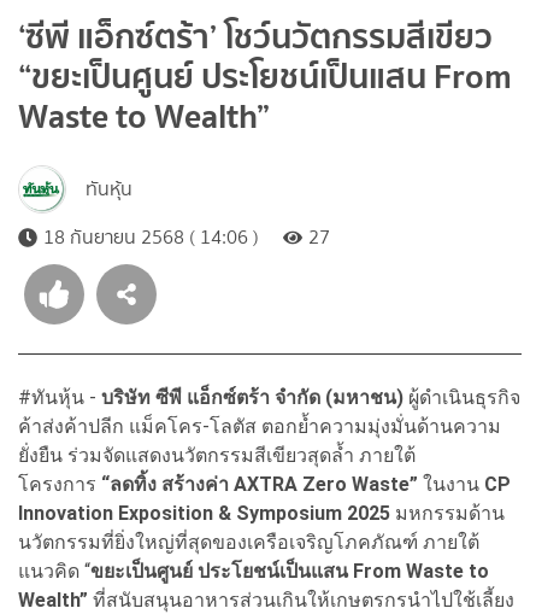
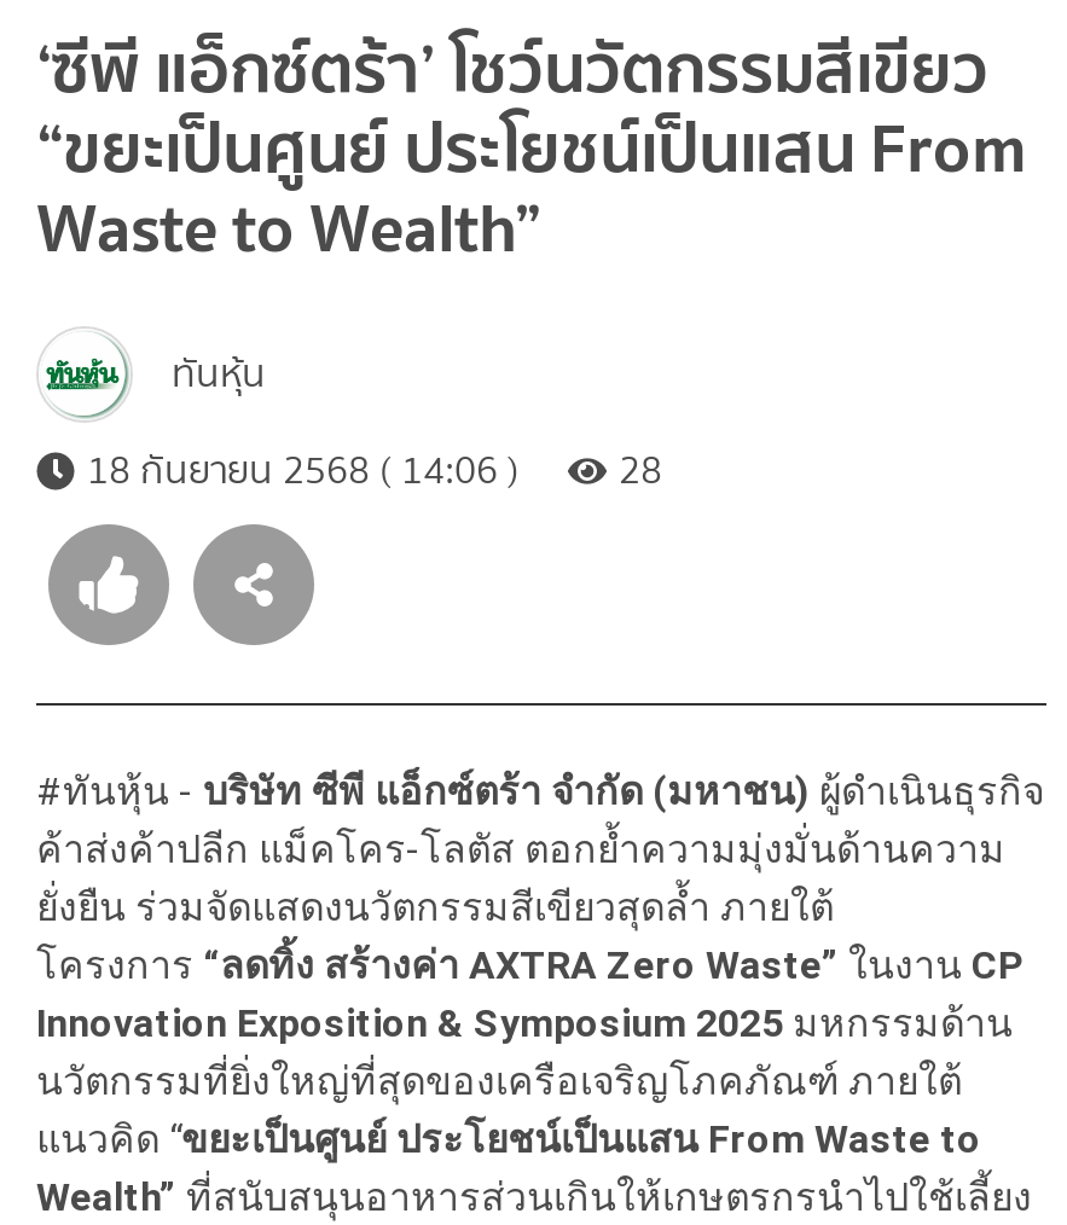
- 18 กันยายน 2568 ( 14:06 ) 27
+ 18 กันยายน 2568 ( 14:06 ) 28
